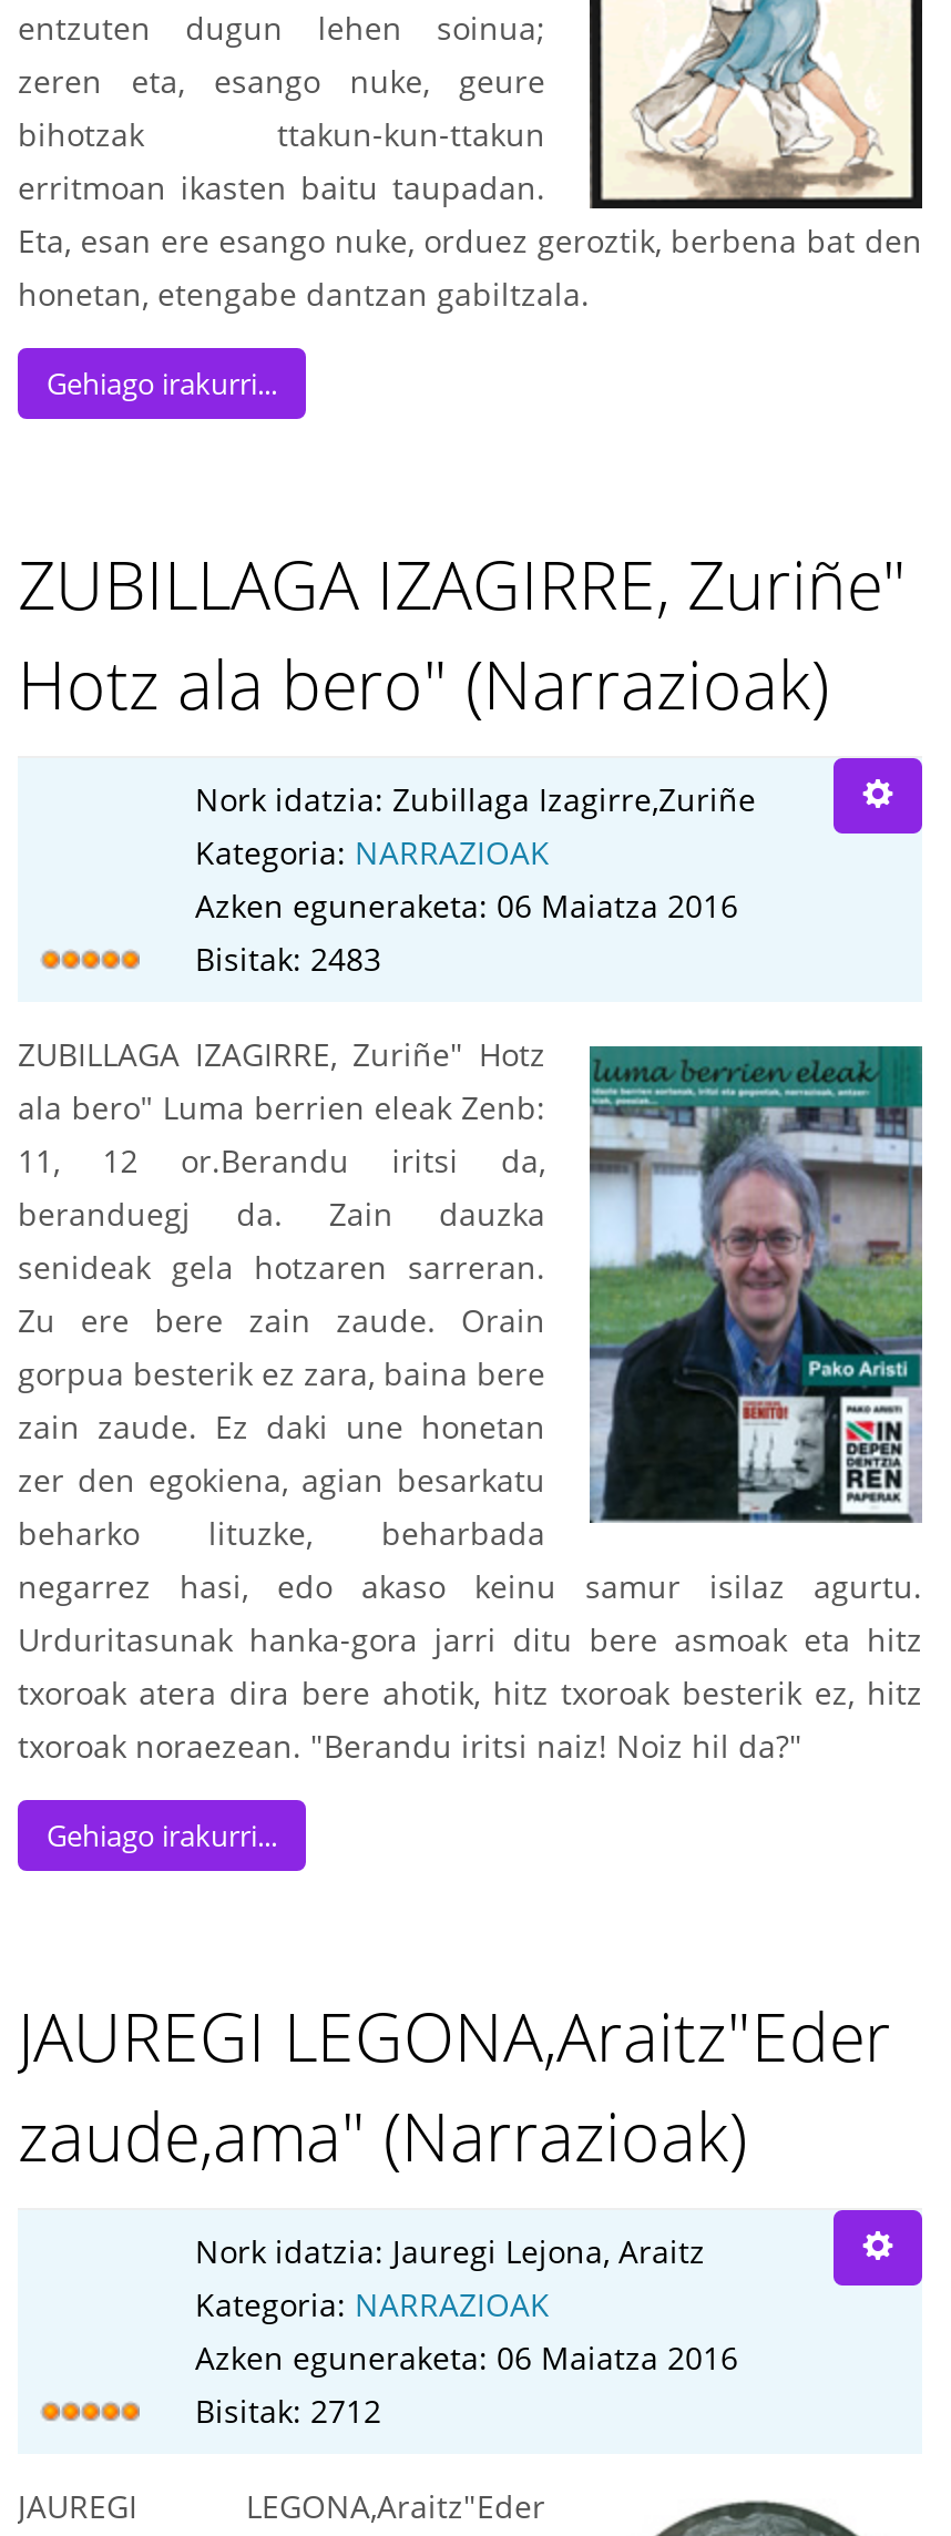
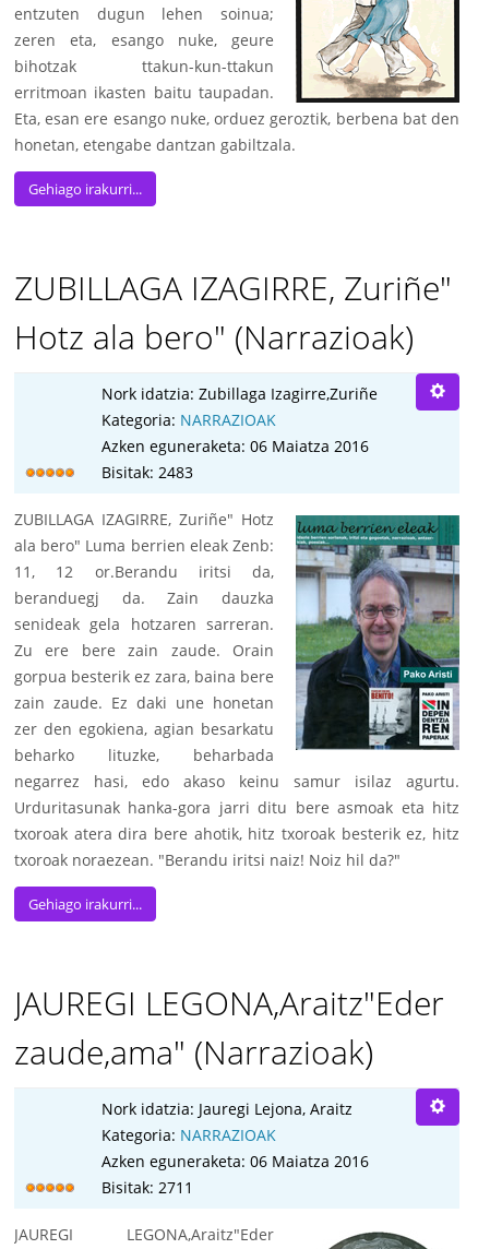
- Bisitak: 2712
+ Bisitak: 2711
